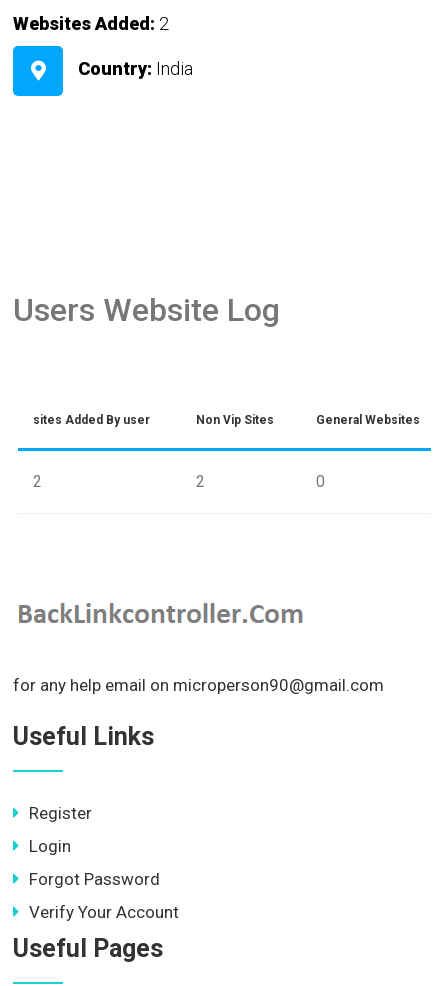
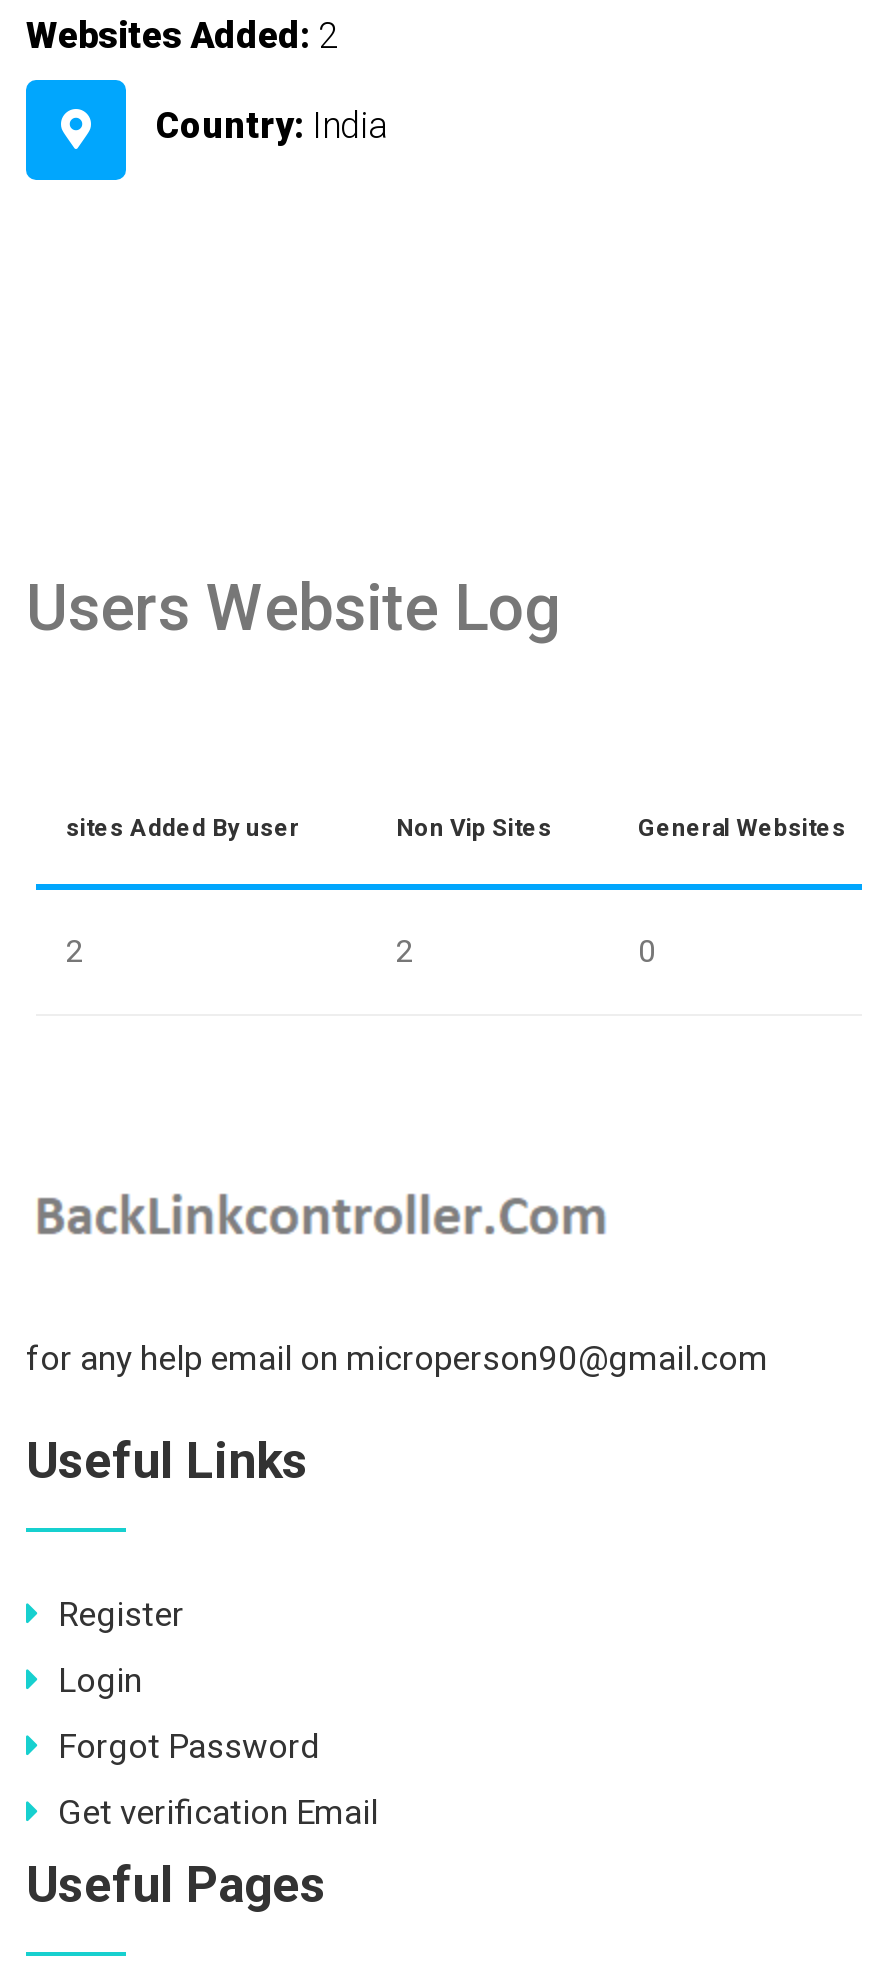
- Verify Your Account
+ Get verification Email
